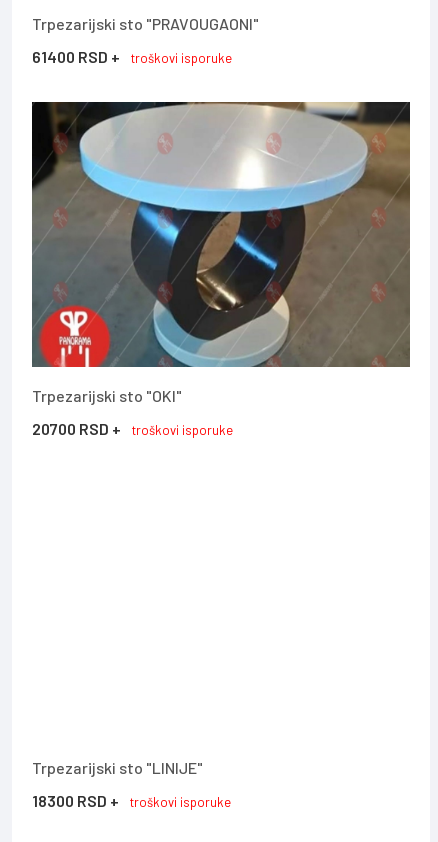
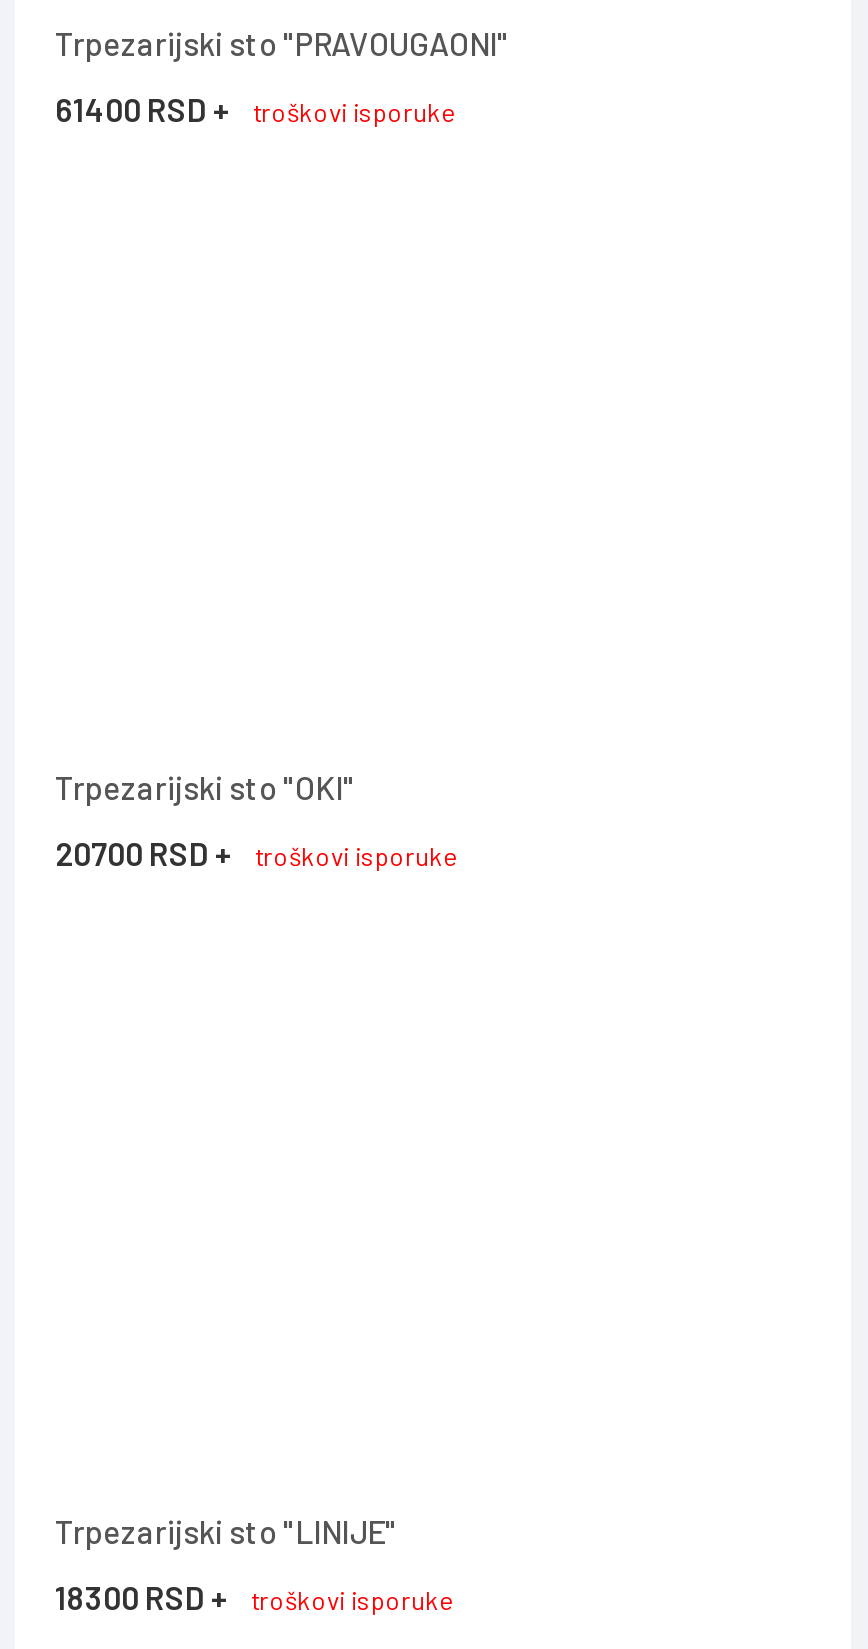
- [image]
